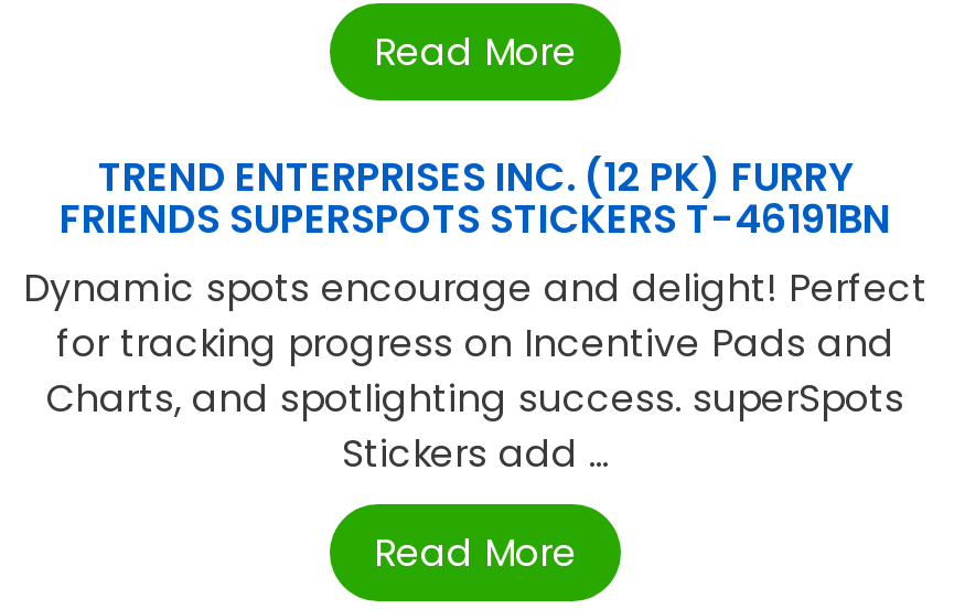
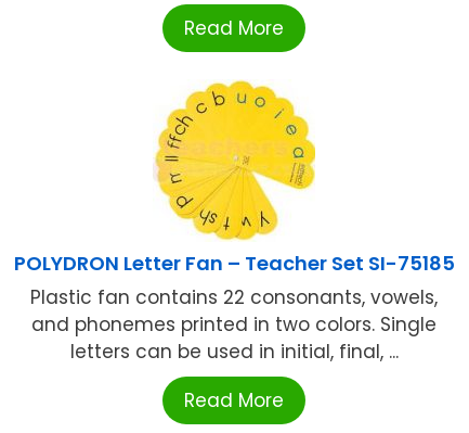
- TREND ENTERPRISES INC. (12 PK) FURRY
- FRIENDS SUPERSPOTS STICKERS T-46191BN
- Dynamic spots encourage and delight! Perfect
- for tracking progress on Incentive Pads and
- Charts, and spotlighting success. superSpots
- Stickers add ...
+ POLYDRON Letter Fan – Teacher Set SI-75185
+ Plastic fan contains 22 consonants, vowels,
+ and phonemes printed in two colors. Single
+ letters can be used in initial, final, ...
